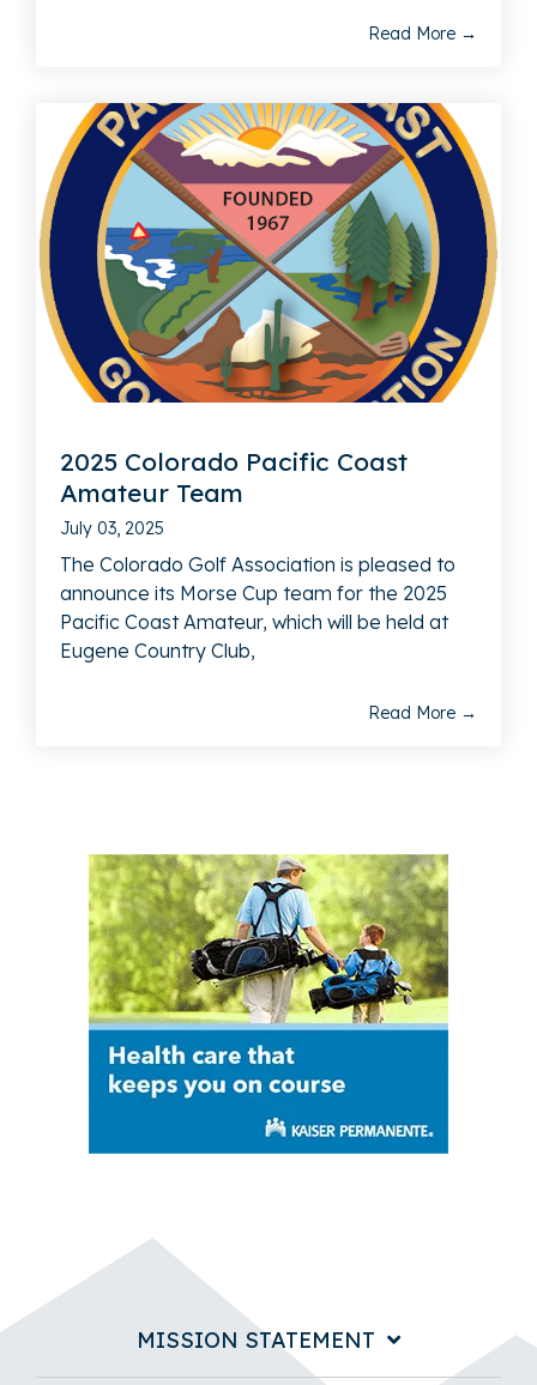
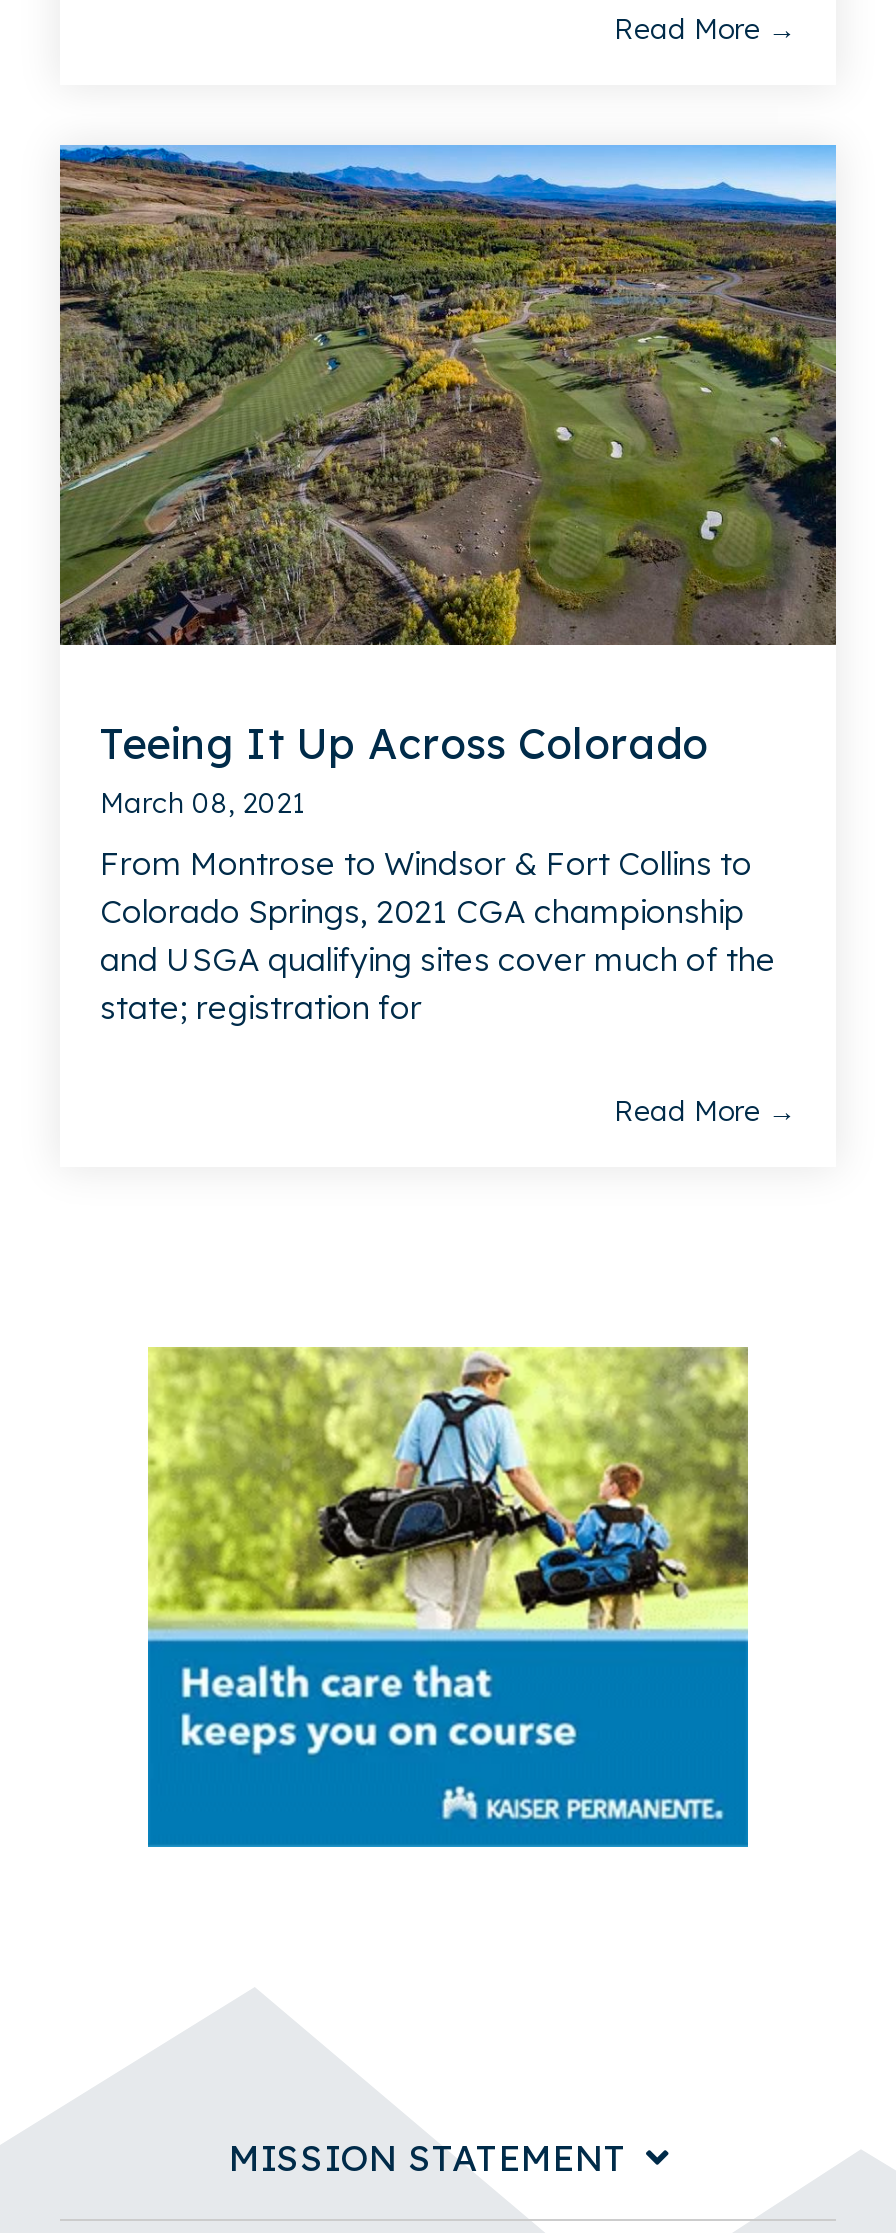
- [image]
- 2025 Colorado Pacific Coast
- Amateur Team
- July 03, 2025
+ [image]
+ Teeing It Up Across Colorado
+ March 08, 2021

- The Colorado Golf Association is pleased to
- announce its Morse Cup team for the 2025
- Pacific Coast Amateur, which will be held at
- Eugene Country Club,
+ From Montrose to Windsor & Fort Collins to
+ Colorado Springs, 2021 CGA championship
+ and USGA qualifying sites cover much of the
+ state; registration for
